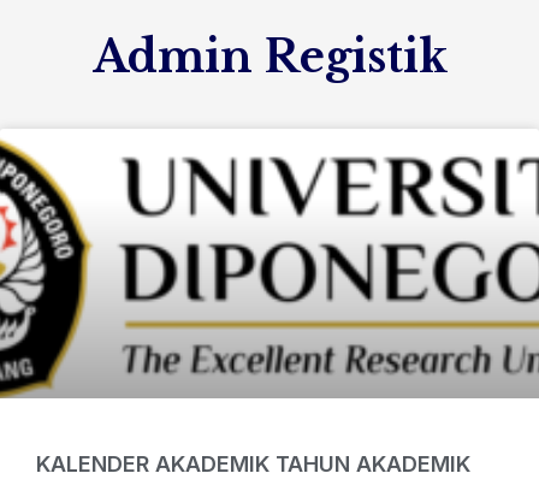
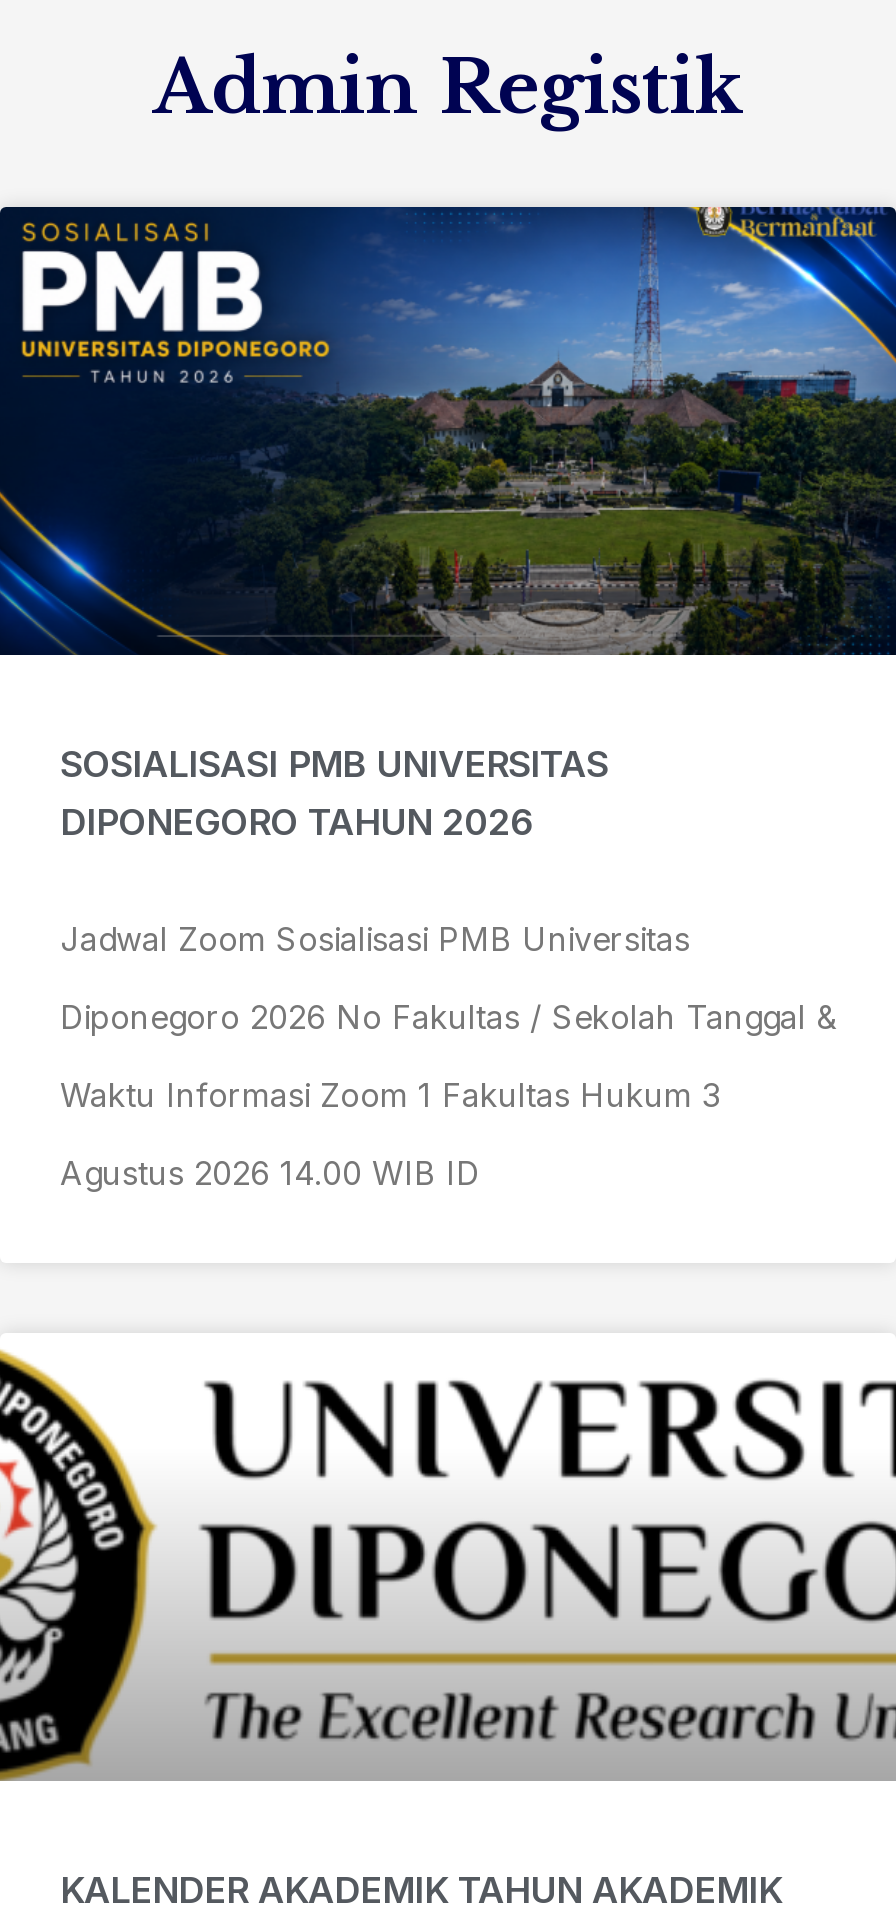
+ [image]

+ SOSIALISASI PMB UNIVERSITAS
+ DIPONEGORO TAHUN 2026
+ Jadwal Zoom Sosialisasi PMB Universitas
+ Diponegoro 2026 No Fakultas / Sekolah Tanggal &
+ Waktu Informasi Zoom 1 Fakultas Hukum 3
+ Agustus 2026 14.00 WIB ID
